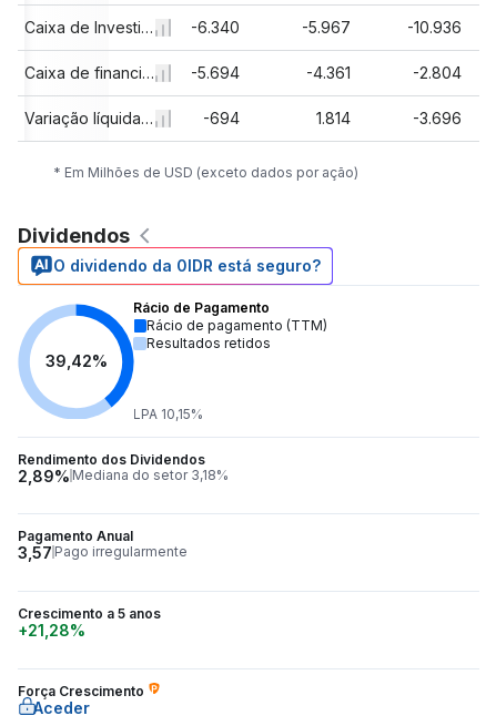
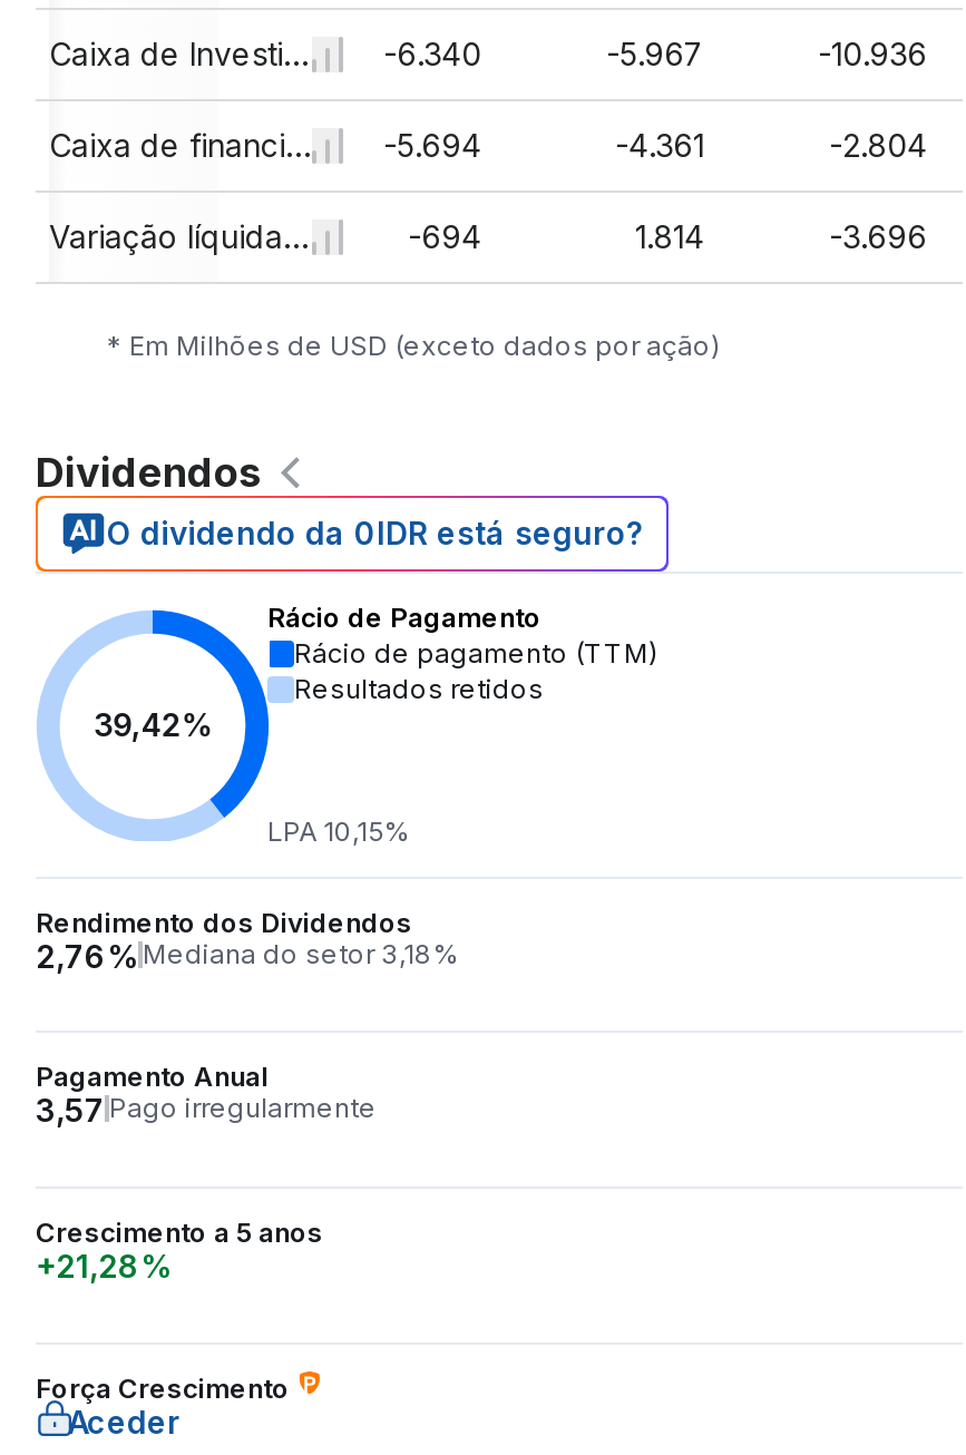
- 2,89% Mediana do setor 3,18%
+ 2,76% Mediana do setor 3,18%
